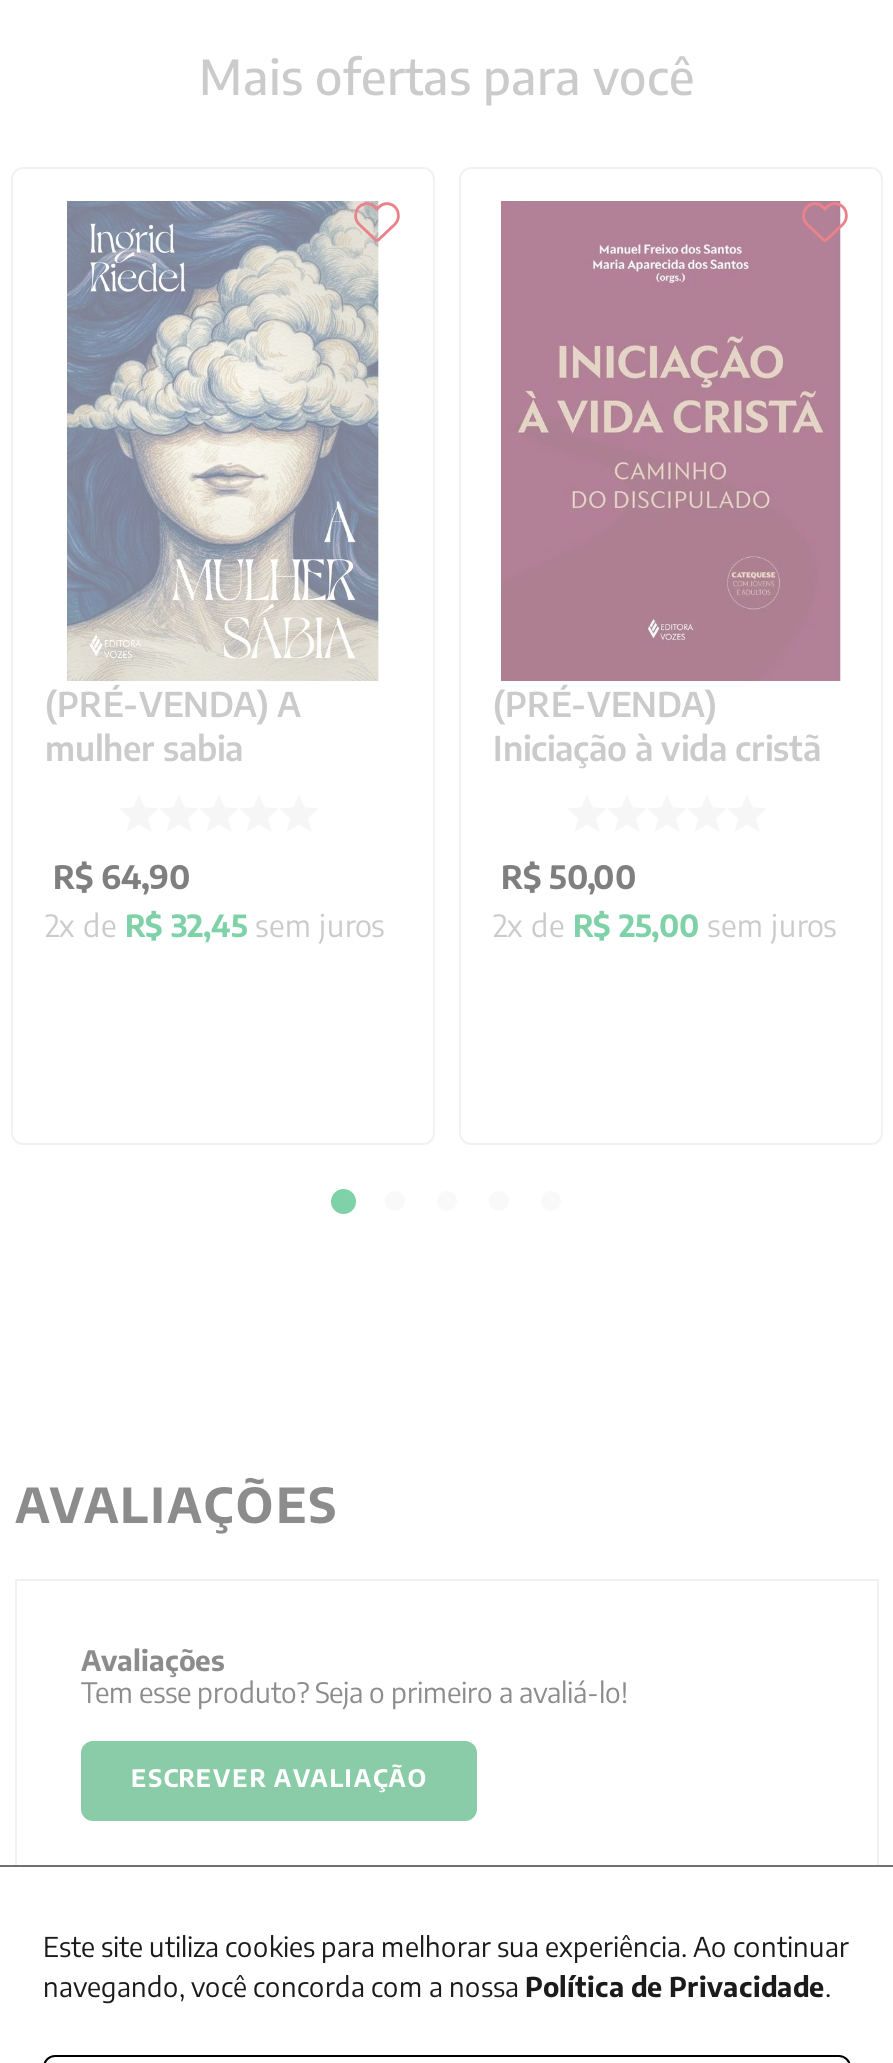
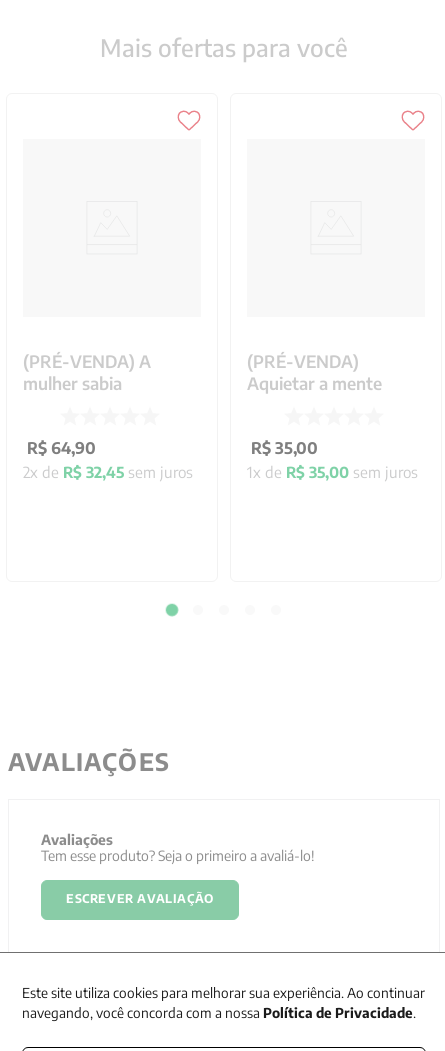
- [image]

- [image]

- Iniciação à vida cristã
+ Aquietar a mente

- R$ 50,00
- 2x de R$ 25,00 sem juros
+ R$ 35,00
+ 1x de R$ 35,00 sem juros
